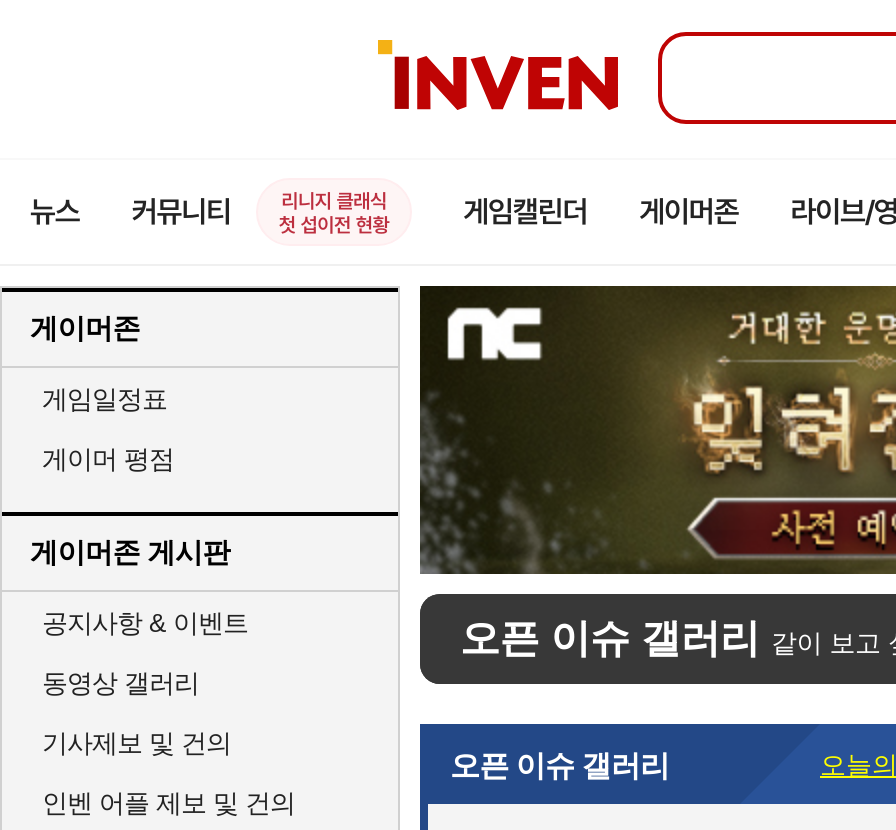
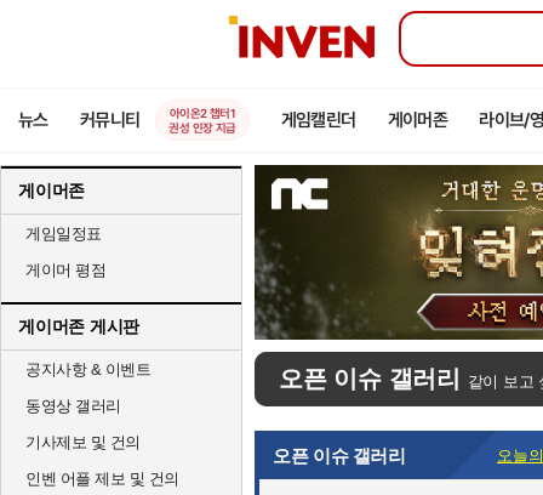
- 리니지 클래식
- 첫 섭이전 현황
+ 아이온2 챕터1
+ 권성 인장 지급
